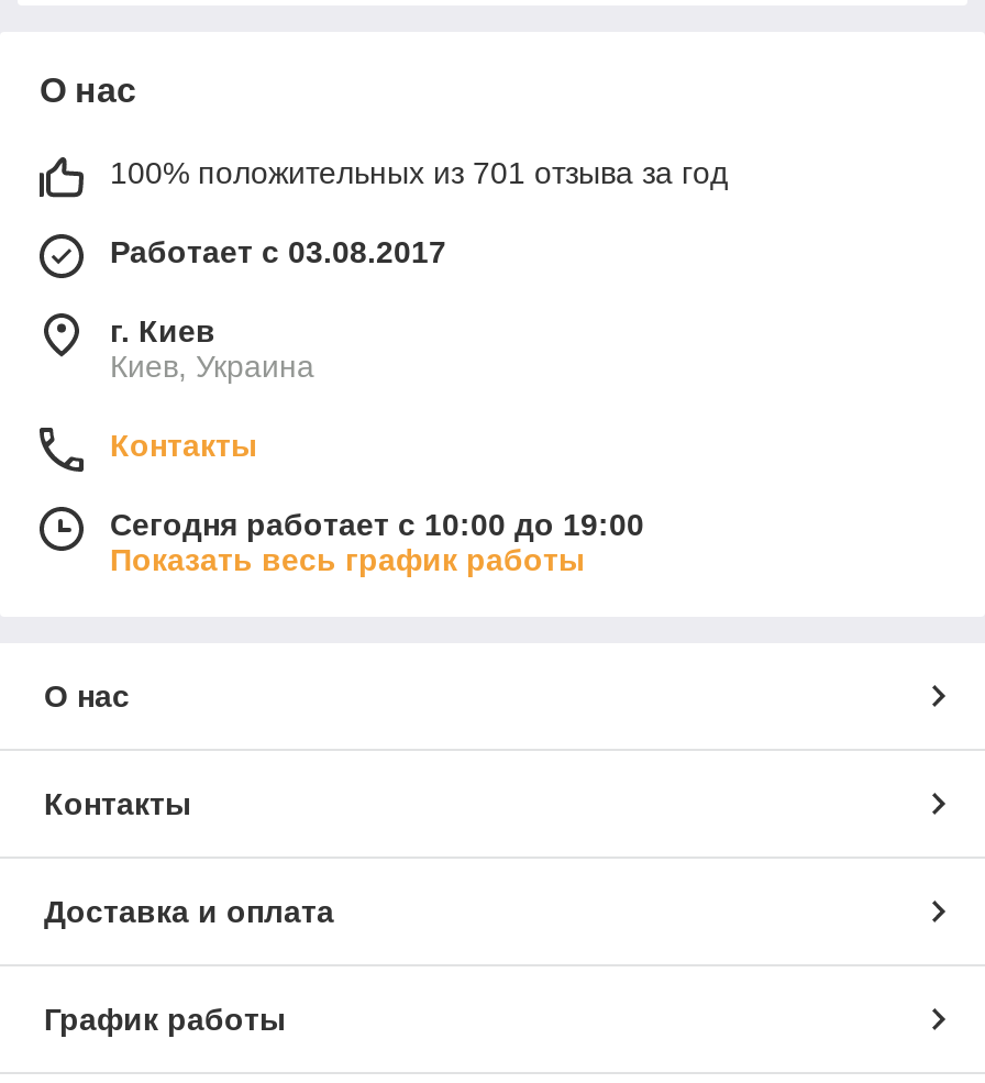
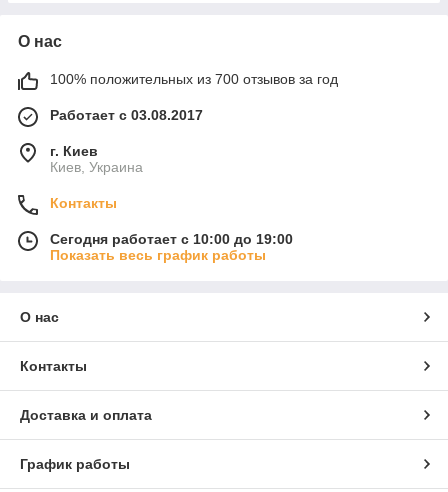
- 100% положительных из 701 отзыва за год
+ 100% положительных из 700 отзывов за год
